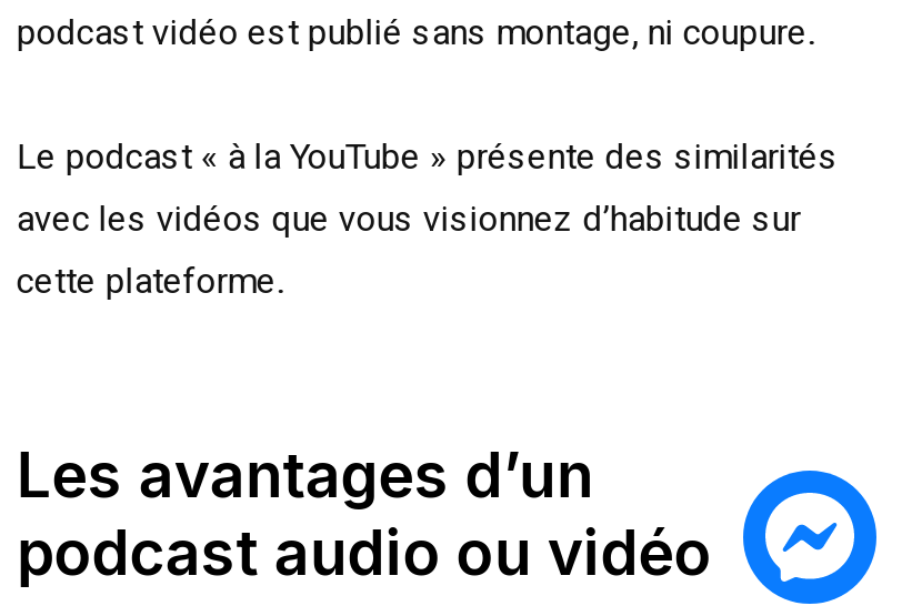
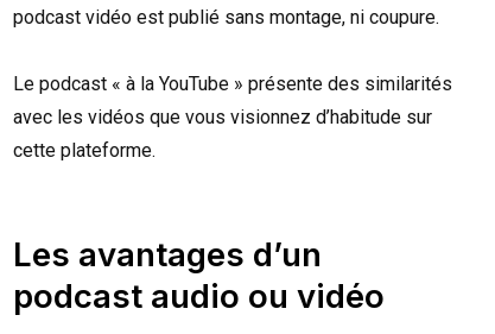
- [image]
